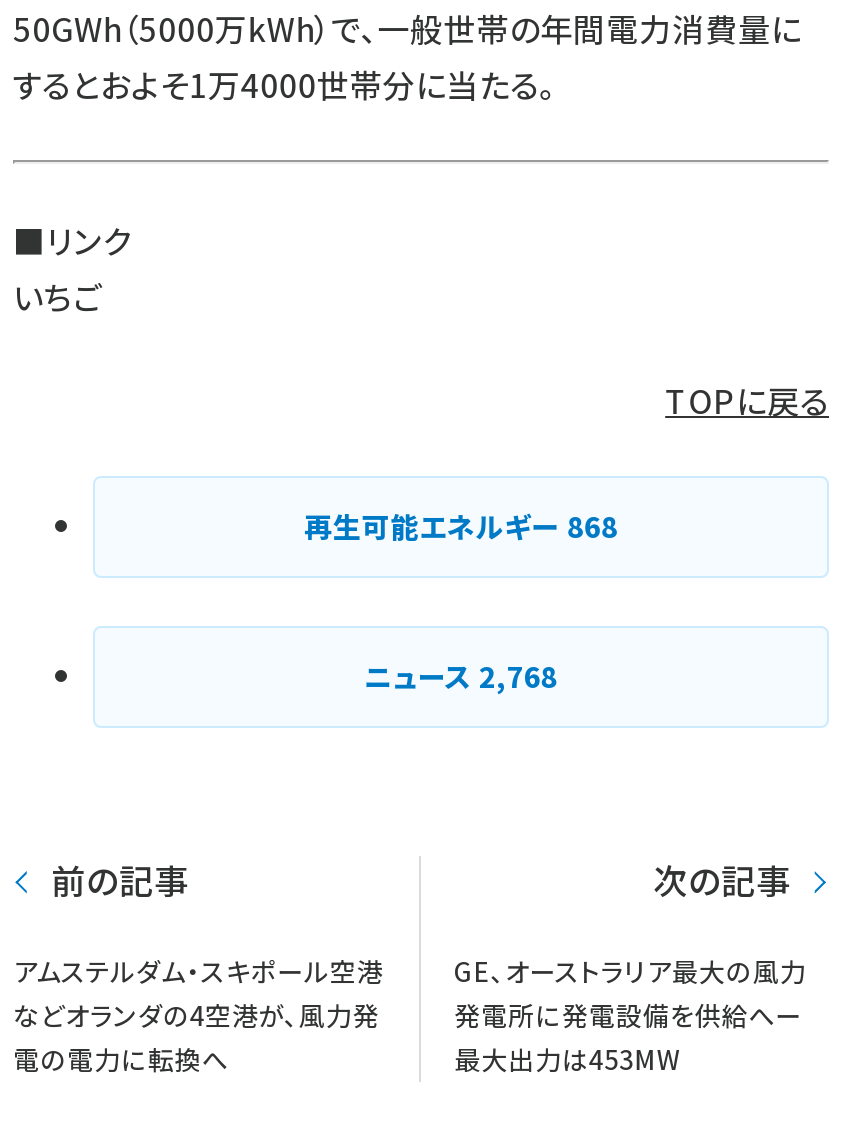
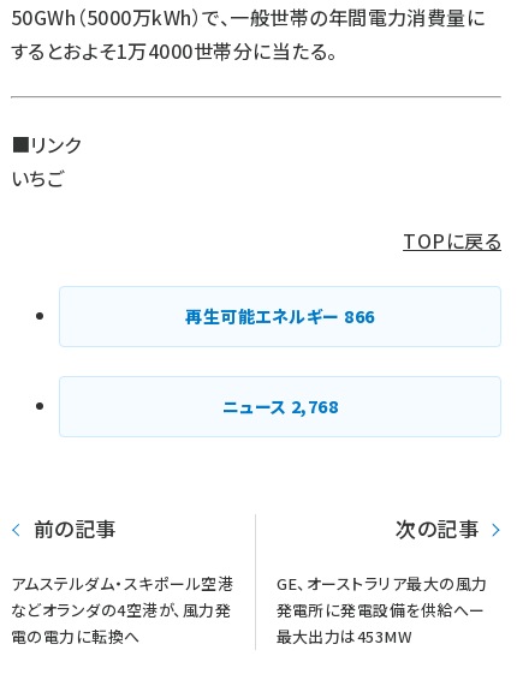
- 再生可能エネルギー868
+ 再生可能エネルギー866
